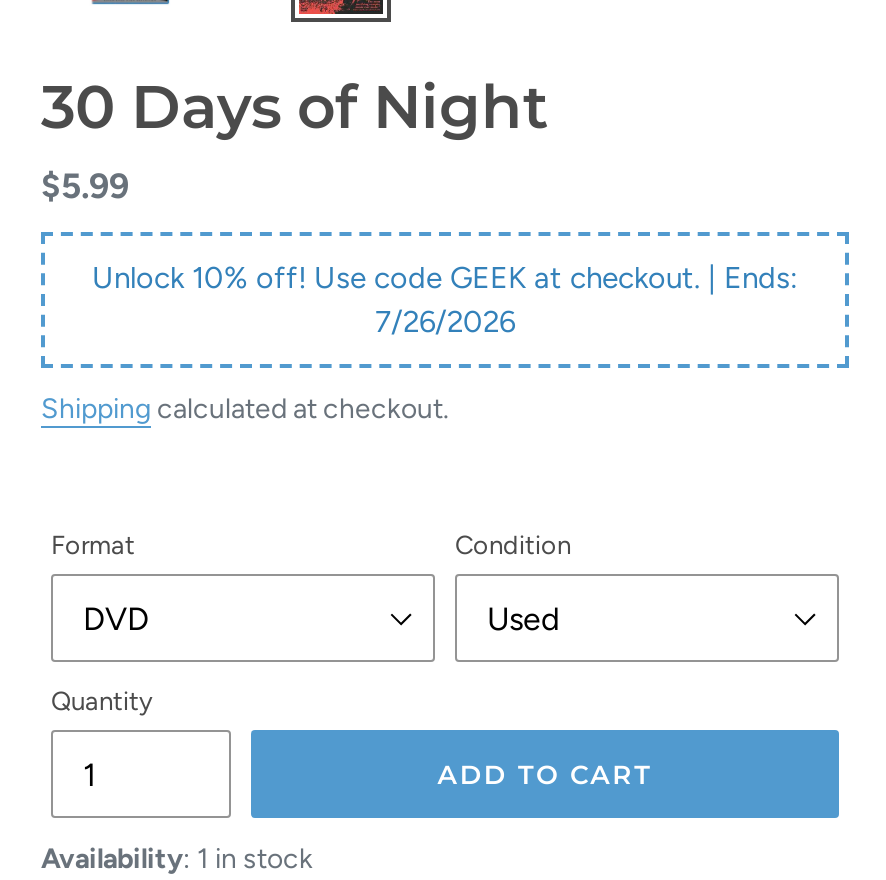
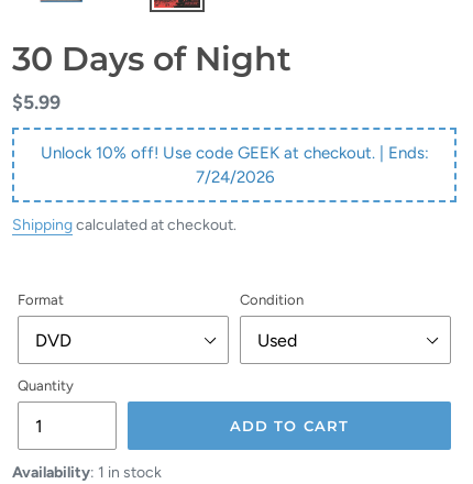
- 7/26/2026
+ 7/24/2026
